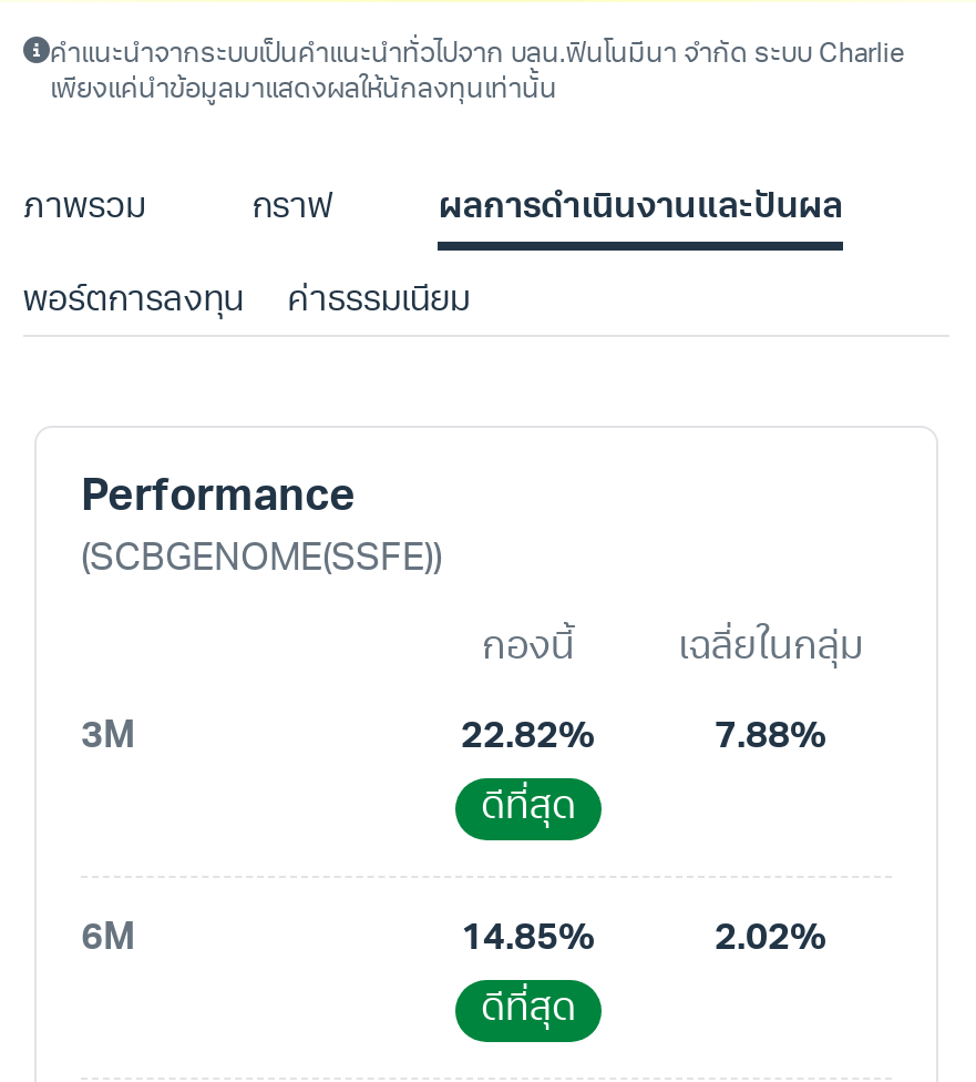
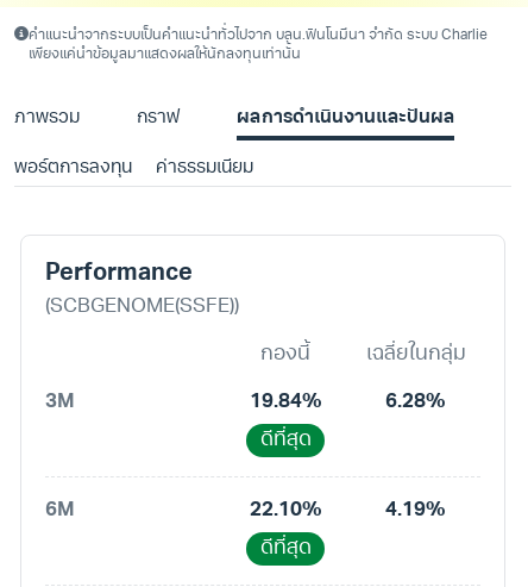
- 22.82%
+ 19.84%

- 7.88%
+ 6.28%

- 14.85%
+ 22.10%

- 2.02%
+ 4.19%
